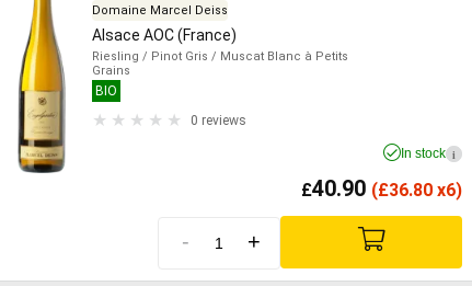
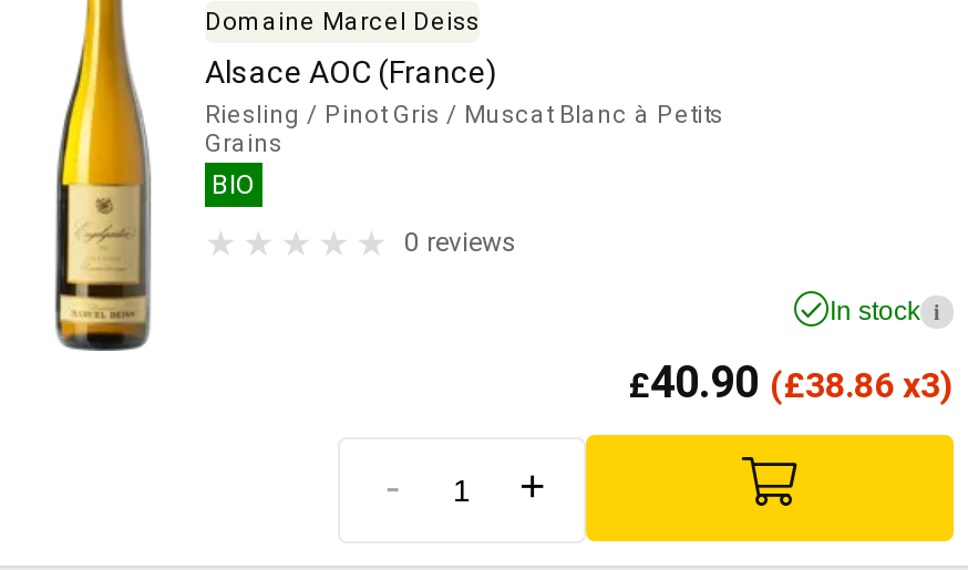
- £40.90 (£36.80 x6)
+ £40.90 (£38.86 x3)
